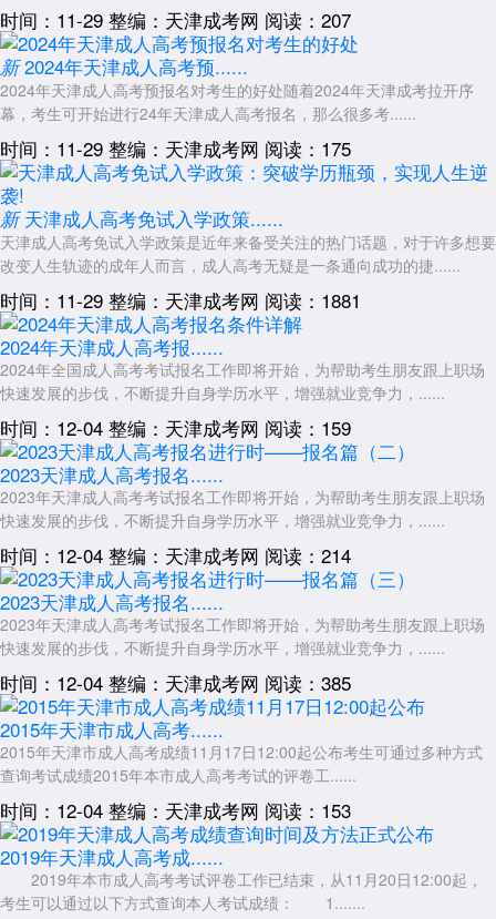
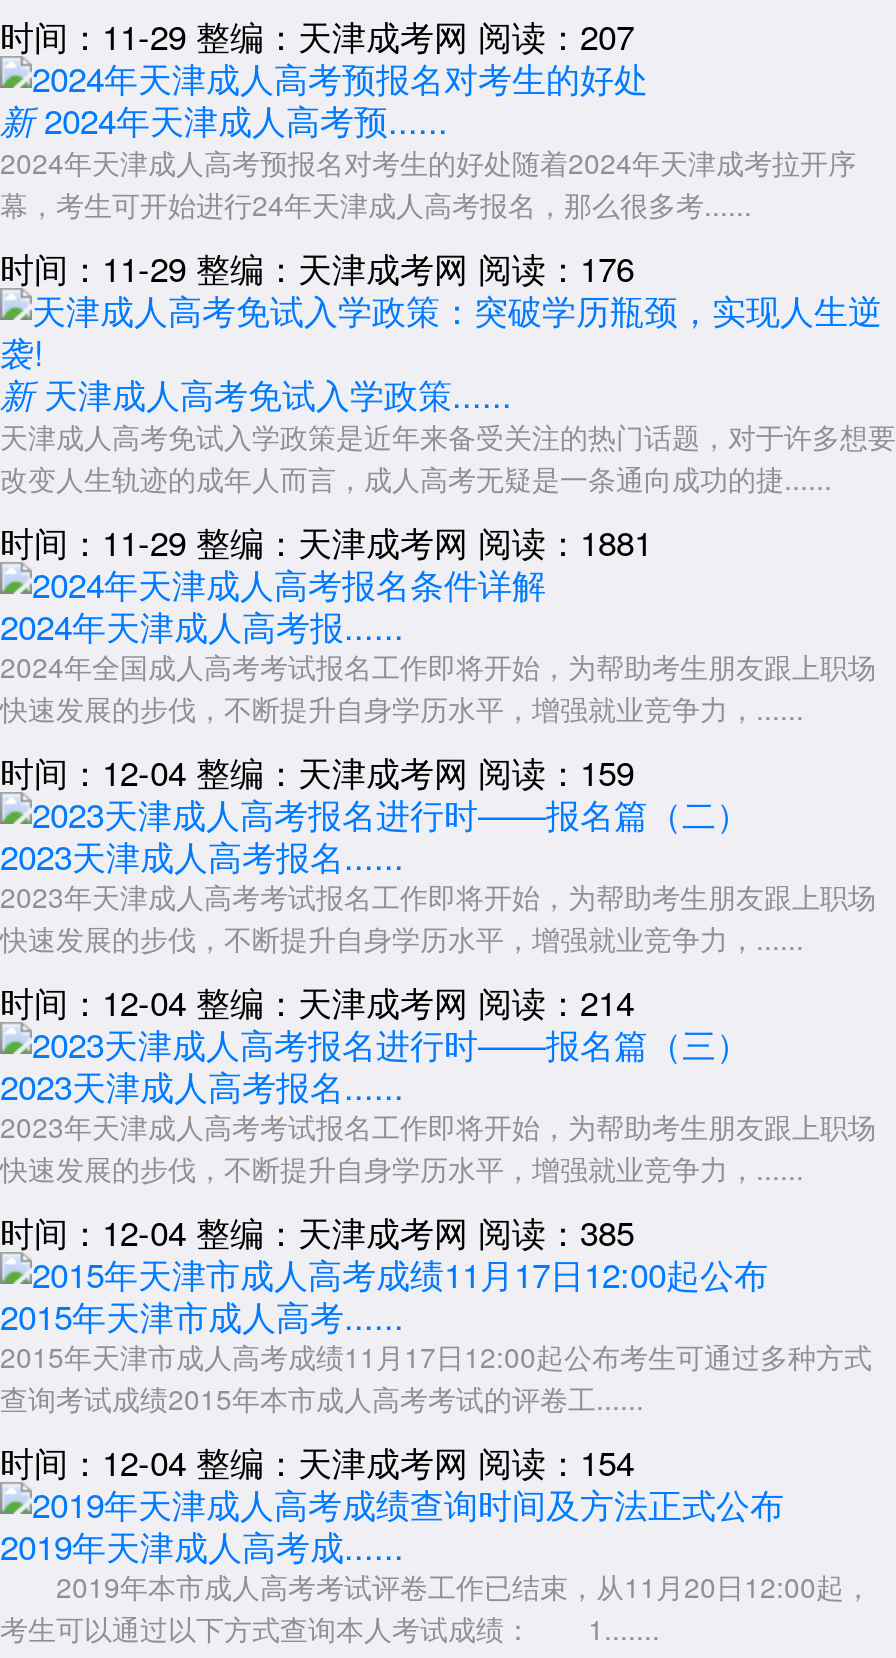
- 时间：11-29 整编：天津成考网 阅读：175
+ 时间：11-29 整编：天津成考网 阅读：176

- 时间：12-04 整编：天津成考网 阅读：153
+ 时间：12-04 整编：天津成考网 阅读：154
